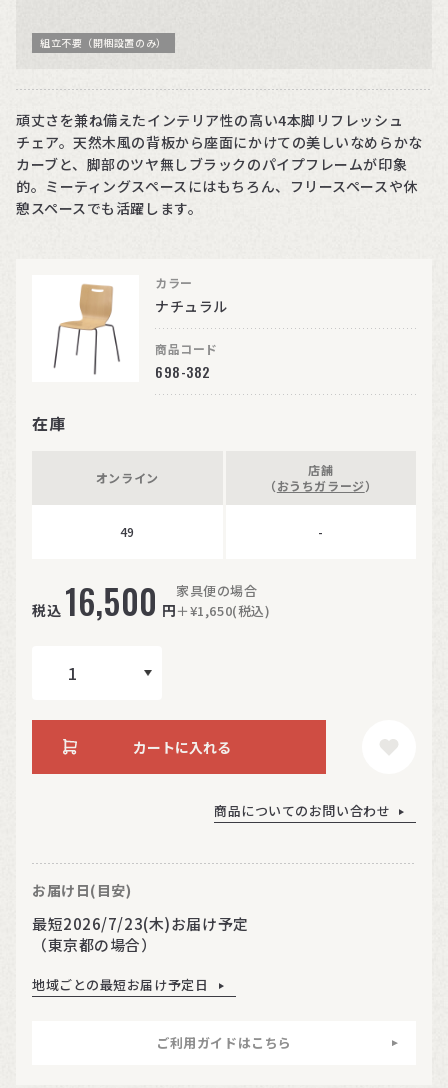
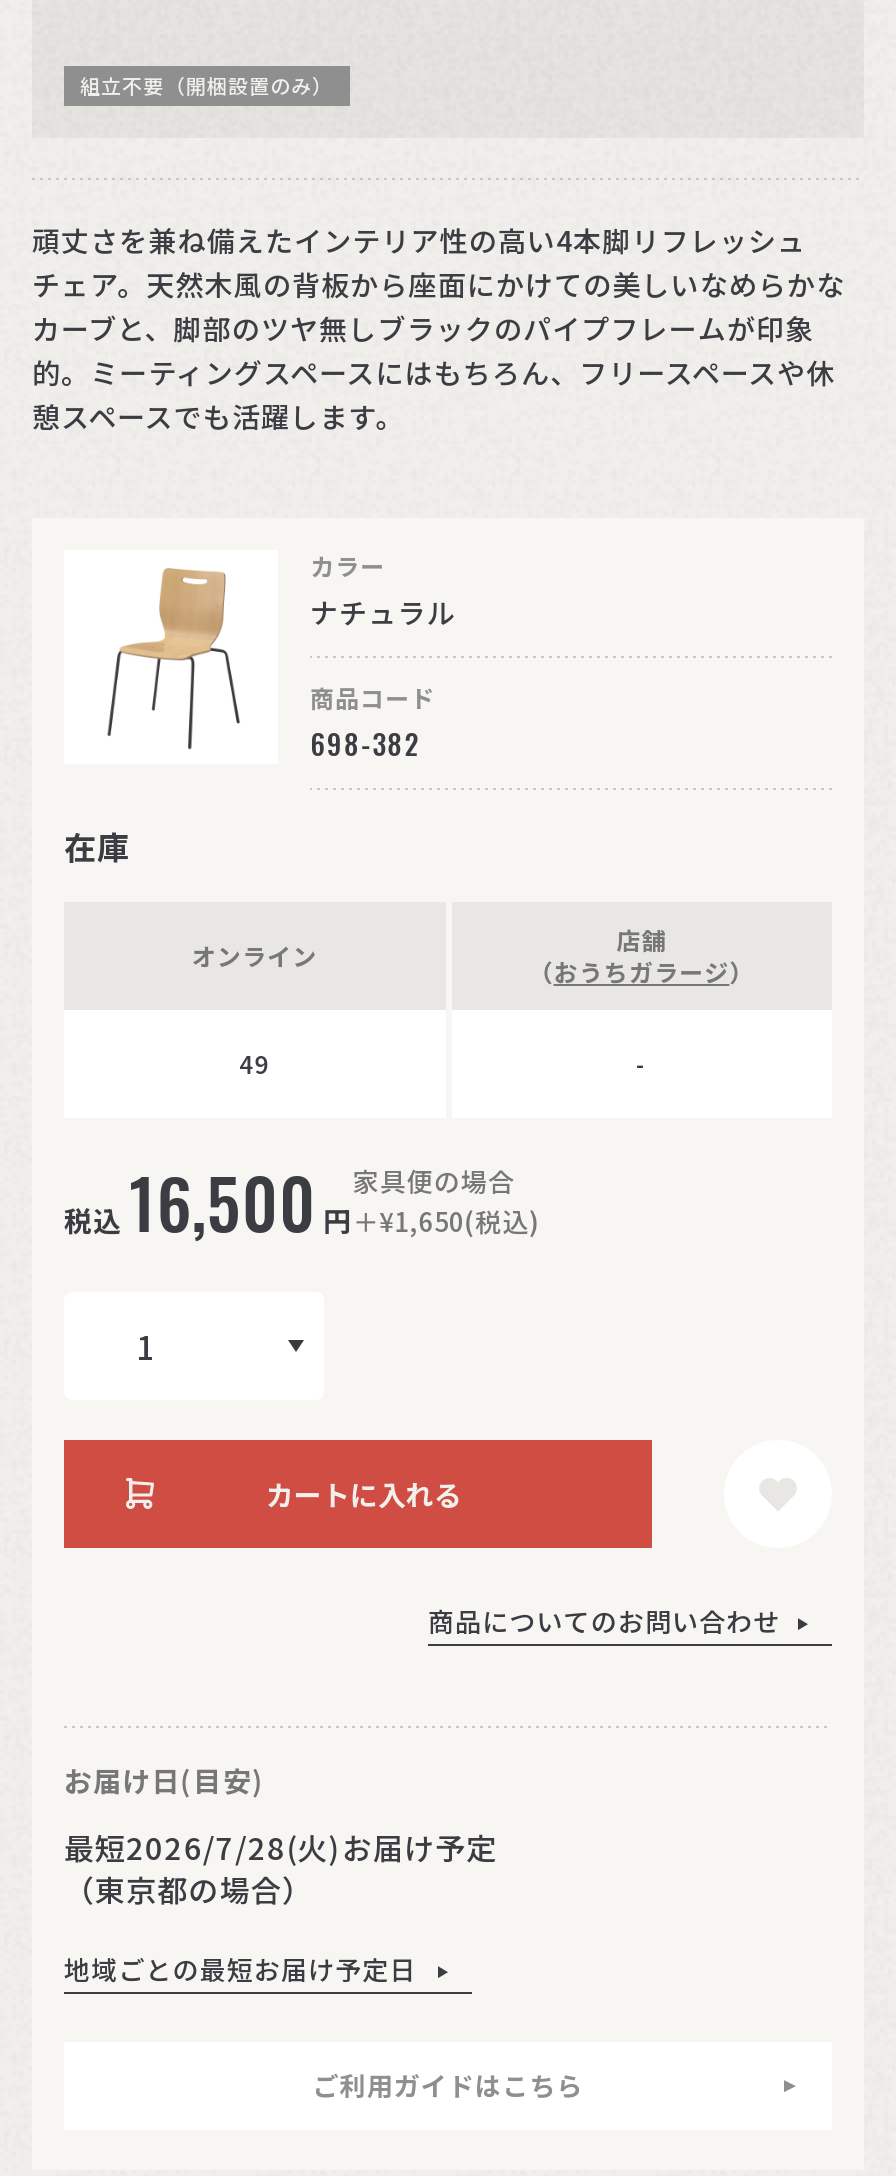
- 最短2026/7/23(木)お届け予定
+ 最短2026/7/28(火)お届け予定
